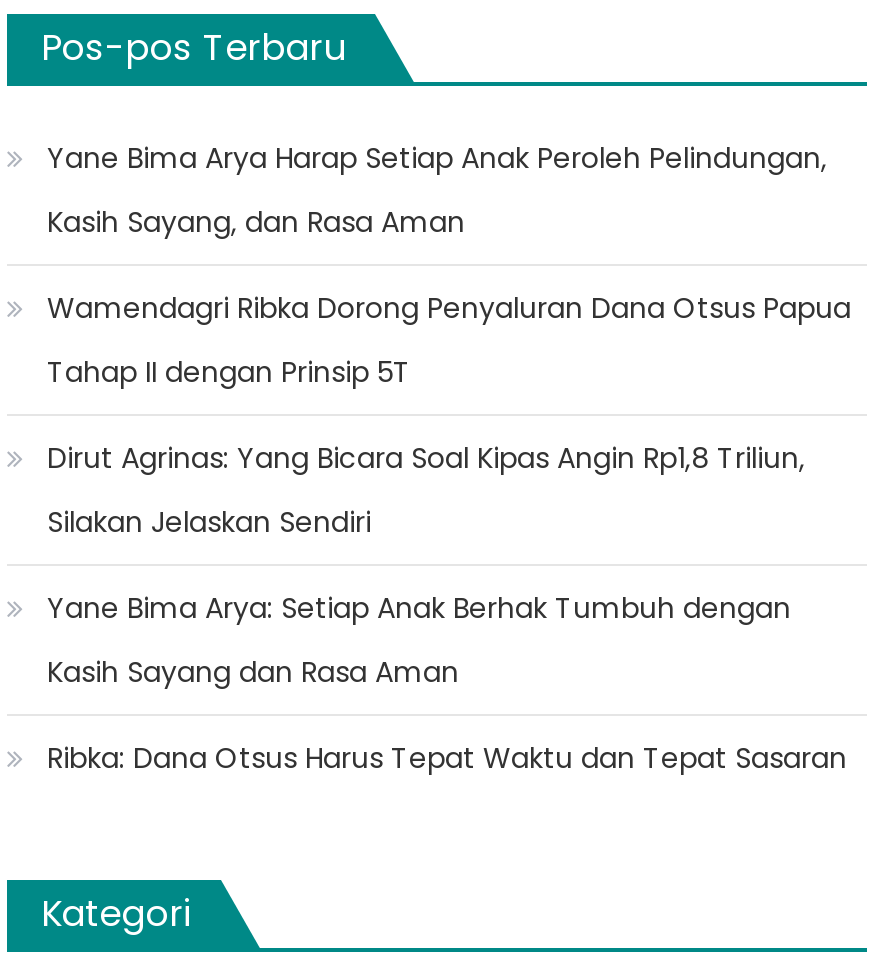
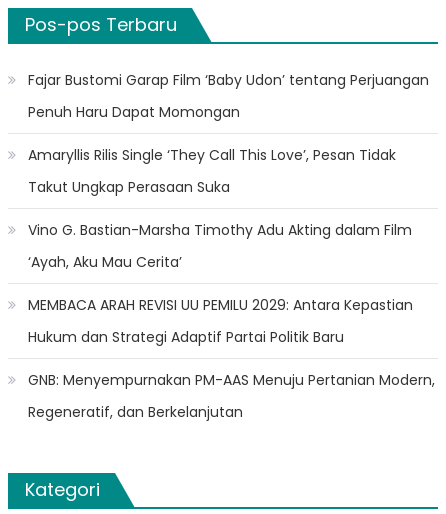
- Yane Bima Arya Harap Setiap Anak Peroleh Pelindungan,
- Kasih Sayang, dan Rasa Aman
- Wamendagri Ribka Dorong Penyaluran Dana Otsus Papua
- Tahap II dengan Prinsip 5T
- Dirut Agrinas: Yang Bicara Soal Kipas Angin Rp1,8 Triliun,
- Silakan Jelaskan Sendiri
- Yane Bima Arya: Setiap Anak Berhak Tumbuh dengan
- Kasih Sayang dan Rasa Aman
- Ribka: Dana Otsus Harus Tepat Waktu dan Tepat Sasaran
+ Fajar Bustomi Garap Film ‘Baby Udon’ tentang Perjuangan
+ Penuh Haru Dapat Momongan
+ Amaryllis Rilis Single ‘They Call This Love’, Pesan Tidak
+ Takut Ungkap Perasaan Suka
+ Vino G. Bastian-Marsha Timothy Adu Akting dalam Film
+ ‘Ayah, Aku Mau Cerita’
+ MEMBACA ARAH REVISI UU PEMILU 2029: Antara Kepastian
+ Hukum dan Strategi Adaptif Partai Politik Baru
+ GNB: Menyempurnakan PM-AAS Menuju Pertanian Modern,
+ Regeneratif, dan Berkelanjutan
